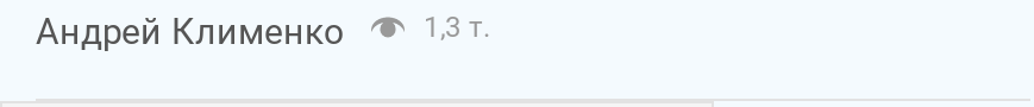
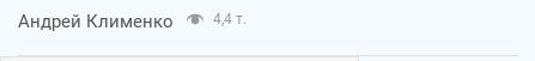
- 1,3 т.
+ 4,4 т.
